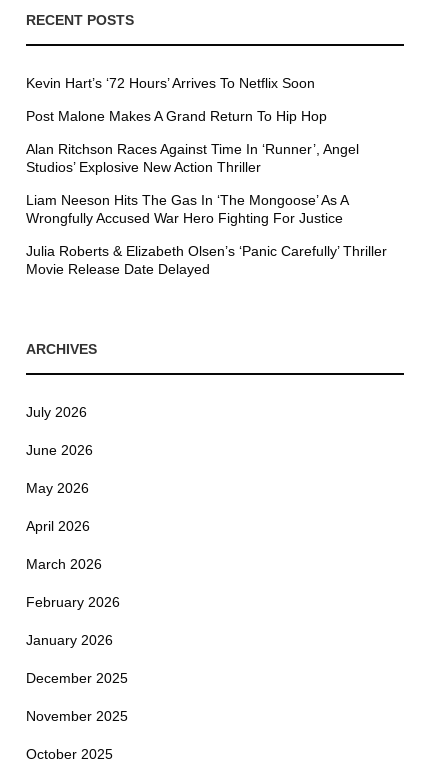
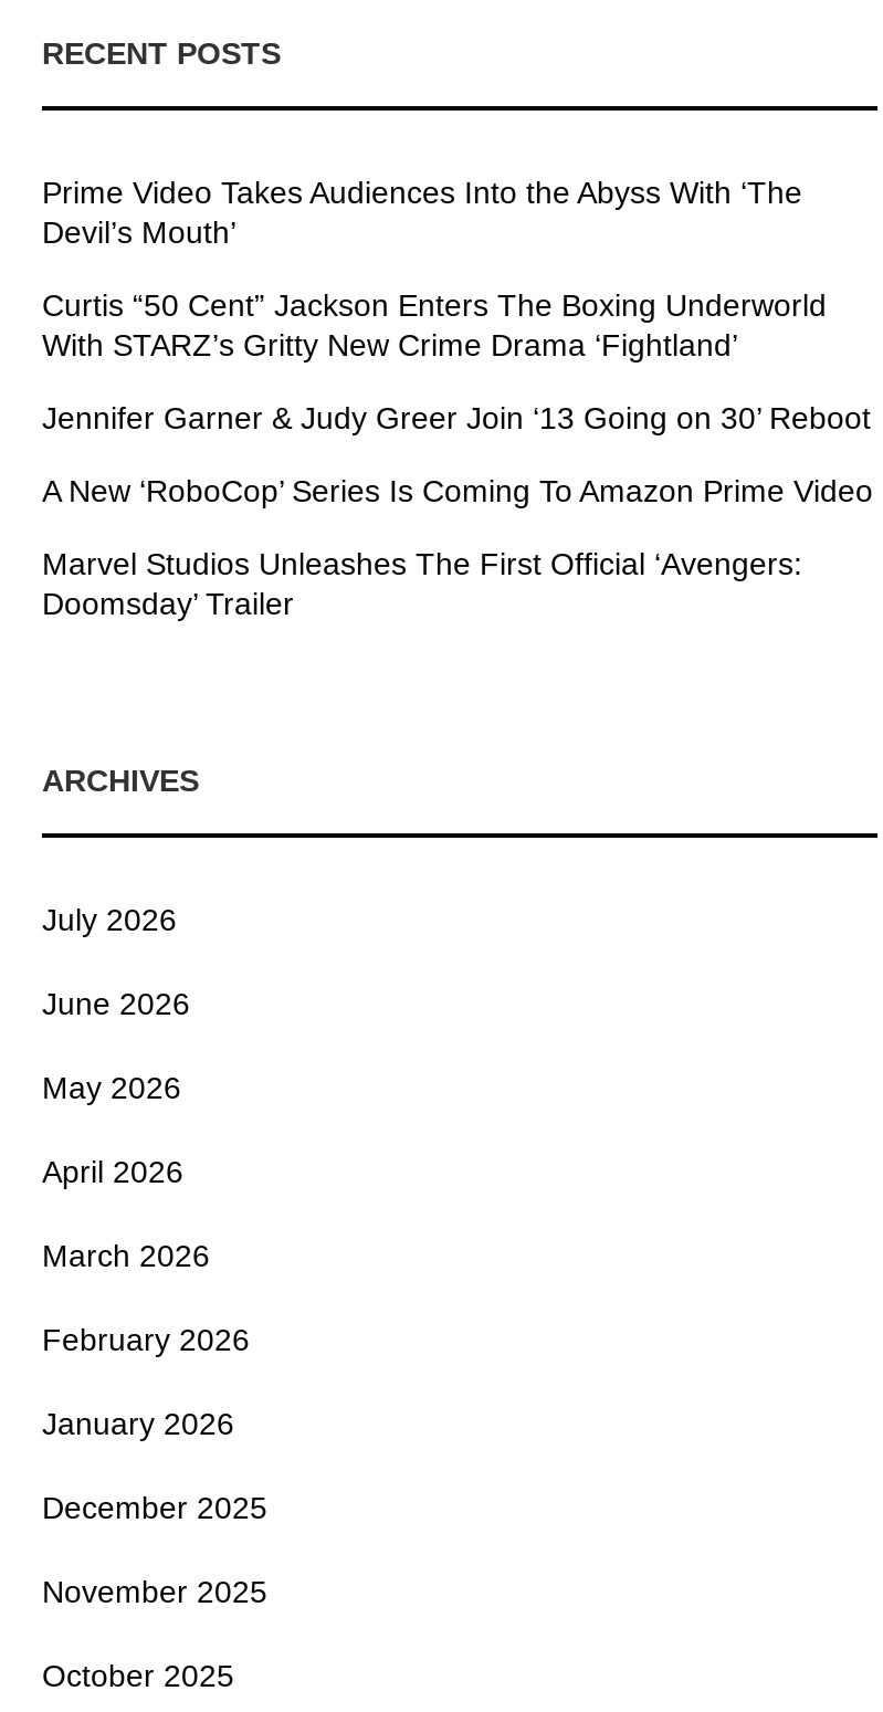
- Kevin Hart’s ‘72 Hours’ Arrives To Netflix Soon
+ Prime Video Takes Audiences Into the Abyss With ‘The
+ Devil’s Mouth’

- Post Malone Makes A Grand Return To Hip Hop
+ Curtis “50 Cent” Jackson Enters The Boxing Underworld
+ With STARZ’s Gritty New Crime Drama ‘Fightland’

- Alan Ritchson Races Against Time In ‘Runner’, Angel
- Studios’ Explosive New Action Thriller
+ Jennifer Garner & Judy Greer Join ‘13 Going on 30’ Reboot

- Liam Neeson Hits The Gas In ‘The Mongoose’ As A
- Wrongfully Accused War Hero Fighting For Justice
+ A New ‘RoboCop’ Series Is Coming To Amazon Prime Video

- Julia Roberts & Elizabeth Olsen’s ‘Panic Carefully’ Thriller
- Movie Release Date Delayed
+ Marvel Studios Unleashes The First Official ‘Avengers:
+ Doomsday’ Trailer
